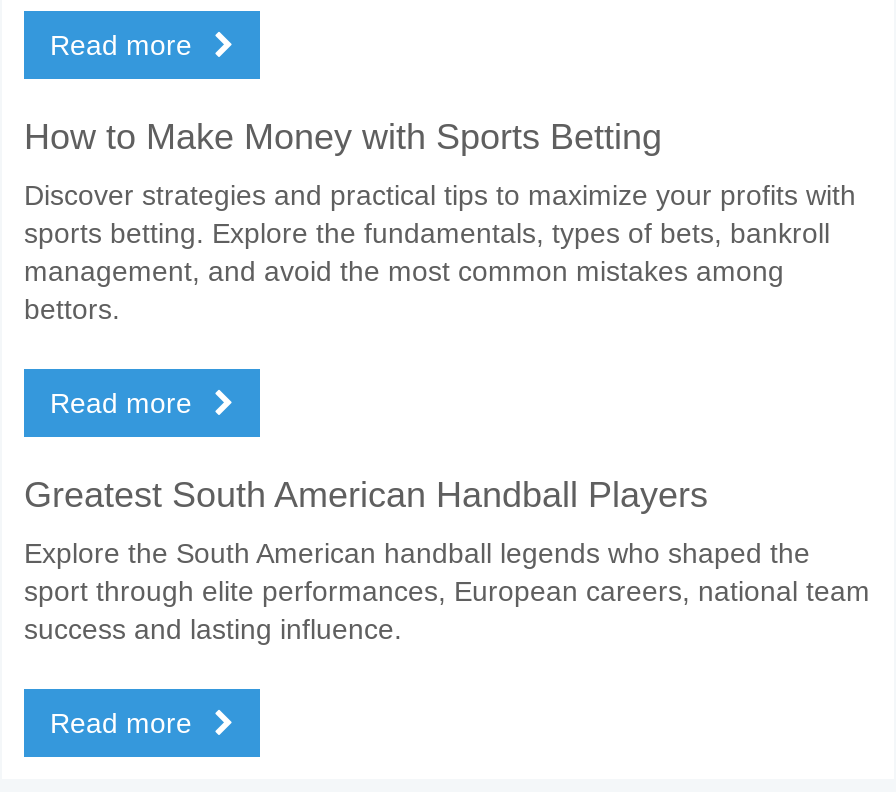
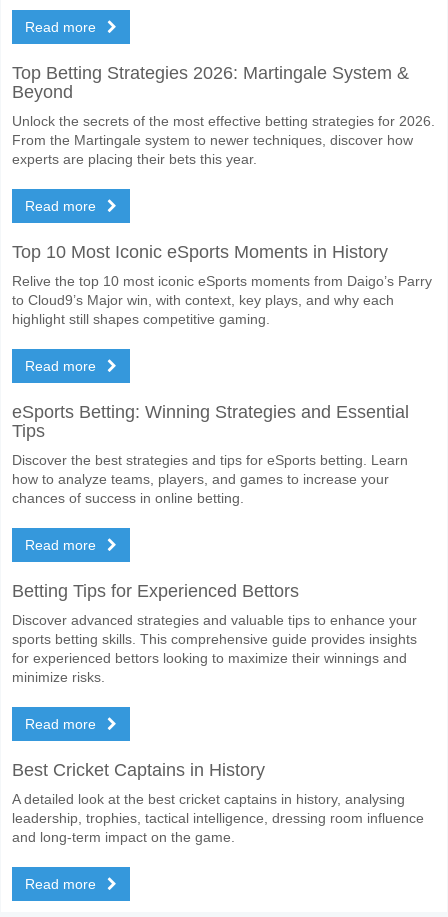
- How to Make Money with Sports Betting
+ Top Betting Strategies 2026: Martingale System &
+ Beyond

- Discover strategies and practical tips to maximize your profits with
- sports betting. Explore the fundamentals, types of bets, bankroll
- management, and avoid the most common mistakes among
- bettors.
+ Unlock the secrets of the most effective betting strategies for 2026.
+ From the Martingale system to newer techniques, discover how
+ experts are placing their bets this year.

- Greatest South American Handball Players
- Explore the South American handball legends who shaped the
- sport through elite performances, European careers, national team
- success and lasting influence.
+ Top 10 Most Iconic eSports Moments in History
+ Relive the top 10 most iconic eSports moments from Daigo’s Parry
+ to Cloud9’s Major win, with context, key plays, and why each
+ highlight still shapes competitive gaming.
+ Read more
+ eSports Betting: Winning Strategies and Essential
+ Tips
+ Discover the best strategies and tips for eSports betting. Learn
+ how to analyze teams, players, and games to increase your
+ chances of success in online betting.
+ Read more
+ Betting Tips for Experienced Bettors
+ Discover advanced strategies and valuable tips to enhance your
+ sports betting skills. This comprehensive guide provides insights
+ for experienced bettors looking to maximize their winnings and
+ minimize risks.
+ Read more
+ Best Cricket Captains in History
+ A detailed look at the best cricket captains in history, analysing
+ leadership, trophies, tactical intelligence, dressing room influence
+ and long-term impact on the game.
